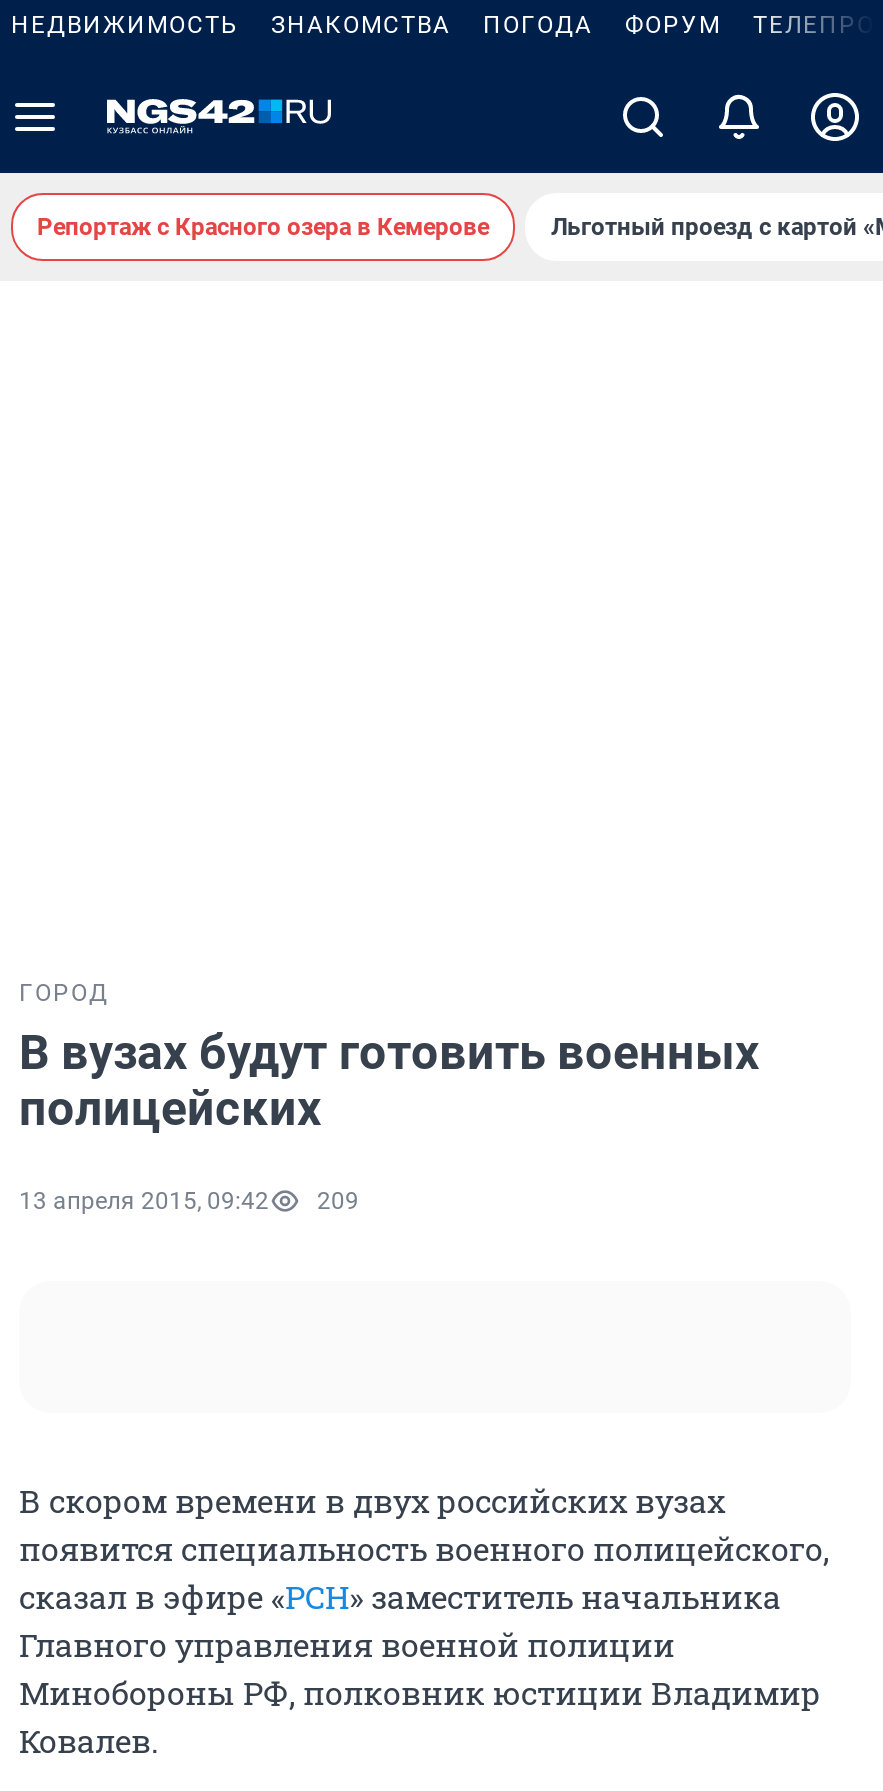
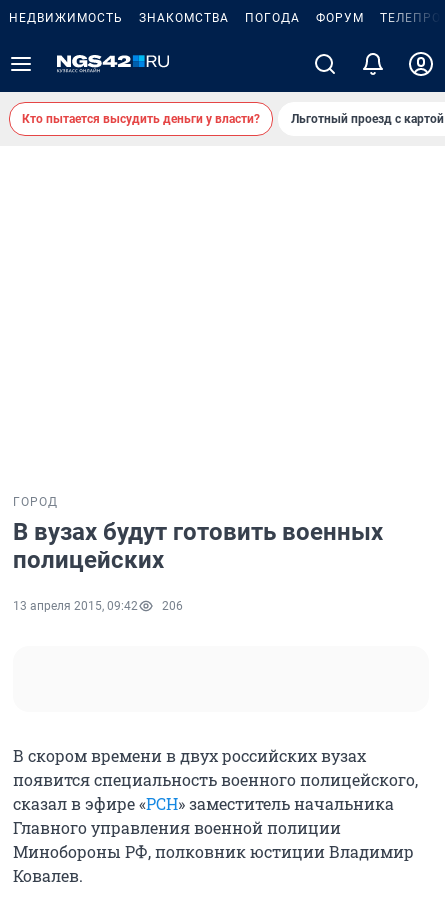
- Репортаж с Красного озера в Кемерове
+ Кто пытается высудить деньги у власти?

- 13 апреля 2015, 09:42 209
+ 13 апреля 2015, 09:42 206
